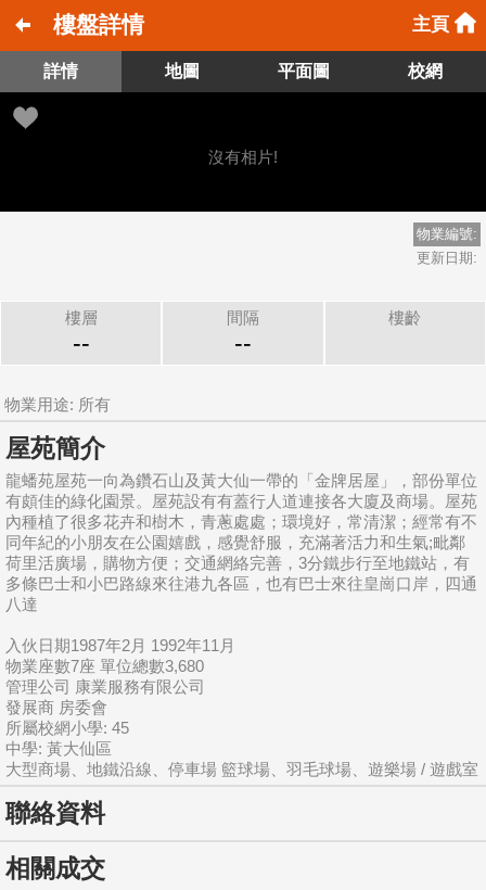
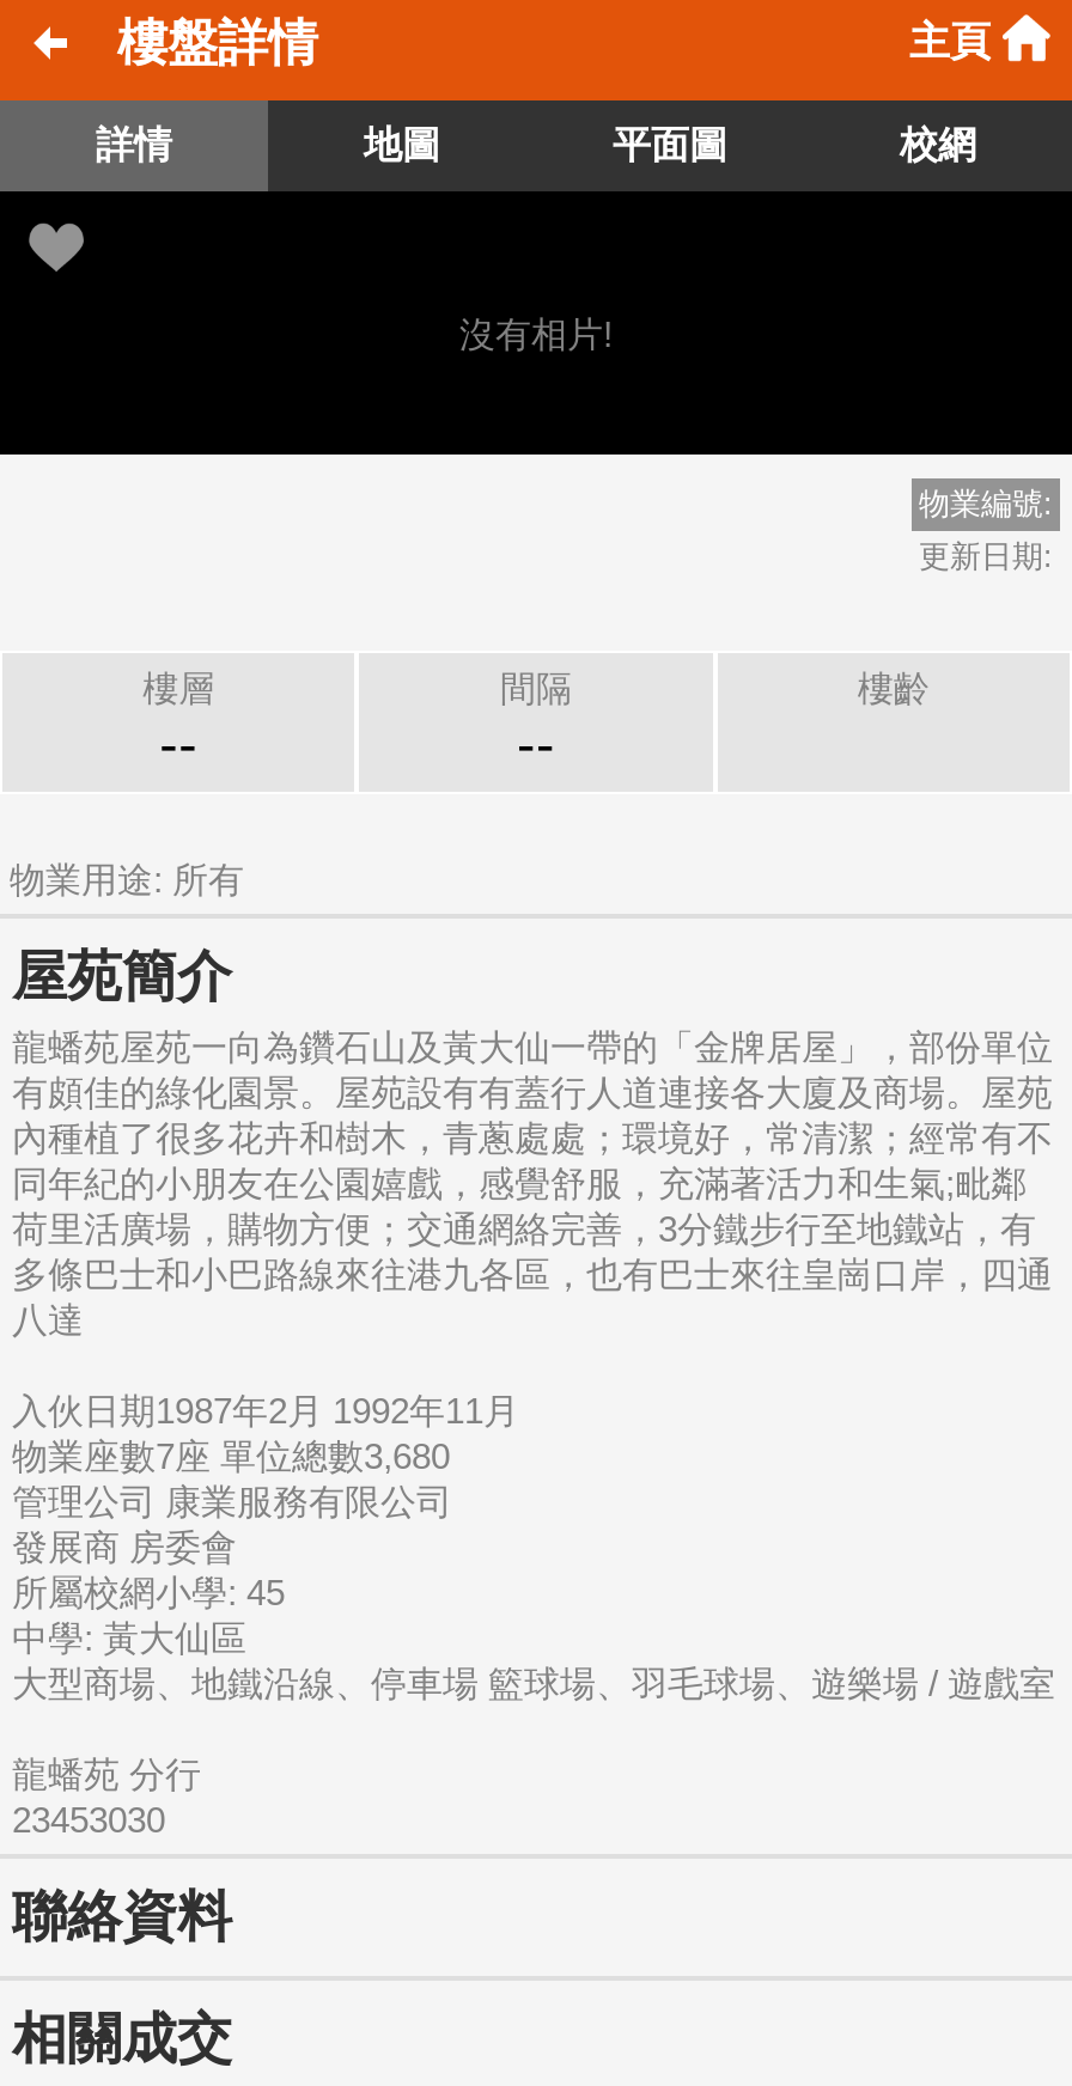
+ 龍蟠苑 分行
+ 23453030
